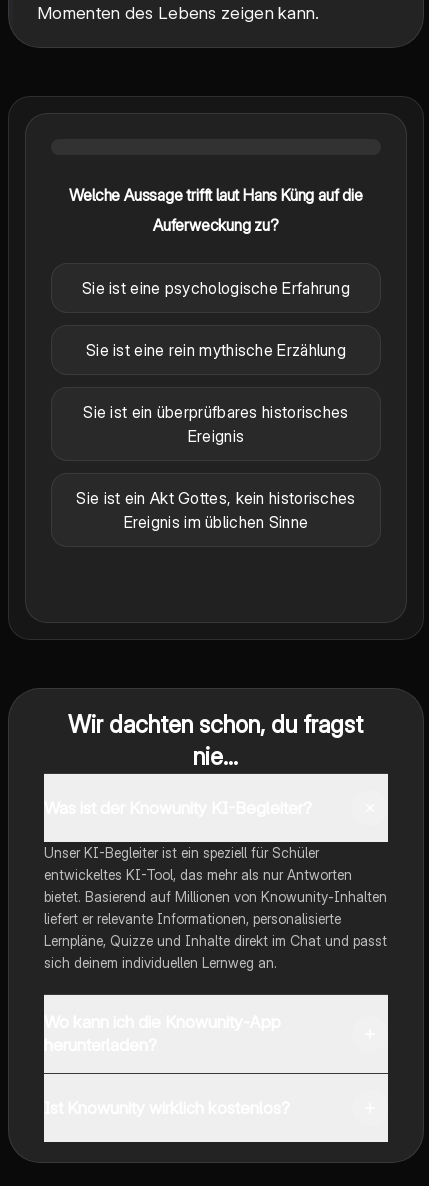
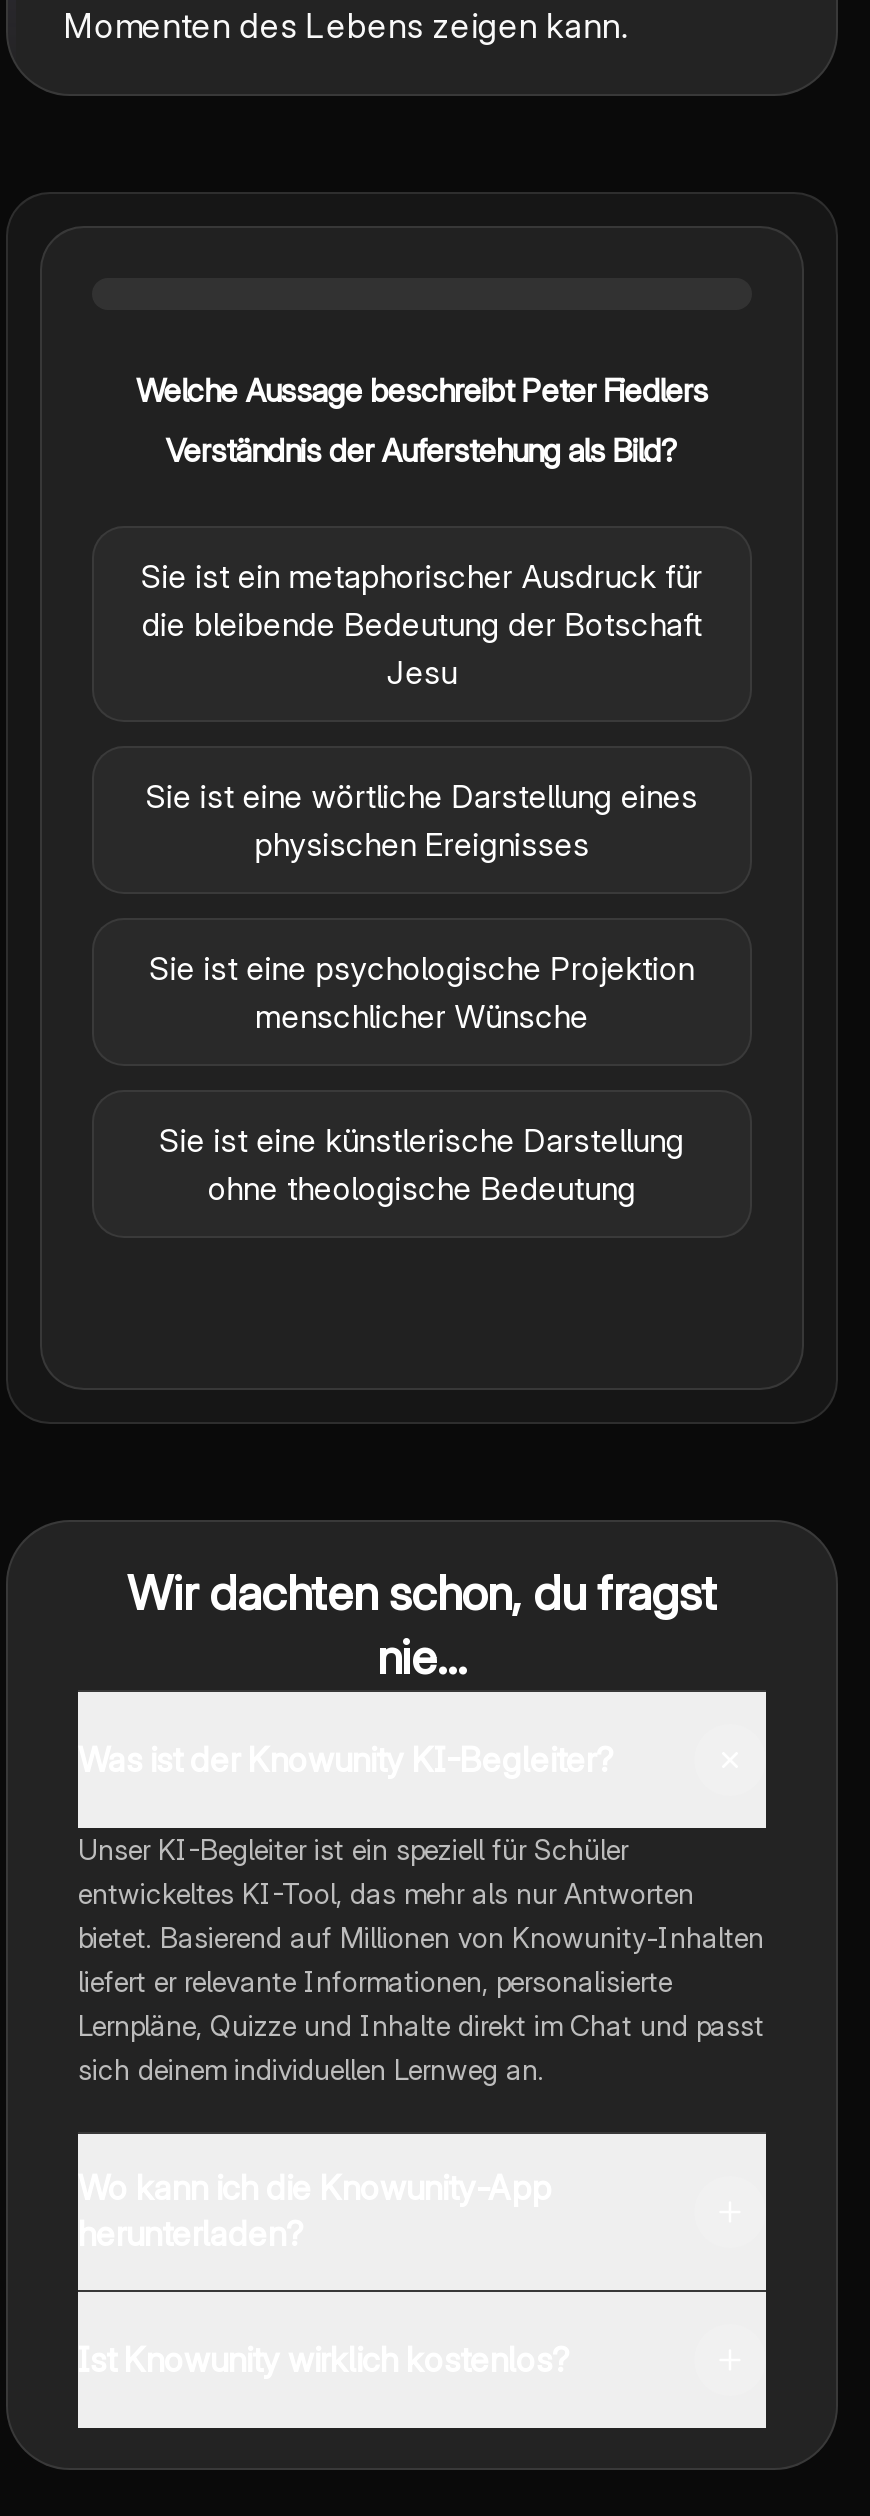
- Welche Aussage trifft laut Hans Küng auf die
+ Welche Aussage beschreibt Peter Fiedlers

- Auferweckung zu?
+ Verständnis der Auferstehung als Bild?

- Sie ist eine psychologische Erfahrung
+ Sie ist ein metaphorischer Ausdruck für
+ die bleibende Bedeutung der Botschaft
+ Jesu

- Sie ist eine rein mythische Erzählung
+ Sie ist eine wörtliche Darstellung eines
+ physischen Ereignisses

- Sie ist ein überprüfbares historisches
- Ereignis
+ Sie ist eine psychologische Projektion
+ menschlicher Wünsche

- Sie ist ein Akt Gottes, kein historisches
- Ereignis im üblichen Sinne
+ Sie ist eine künstlerische Darstellung
+ ohne theologische Bedeutung
